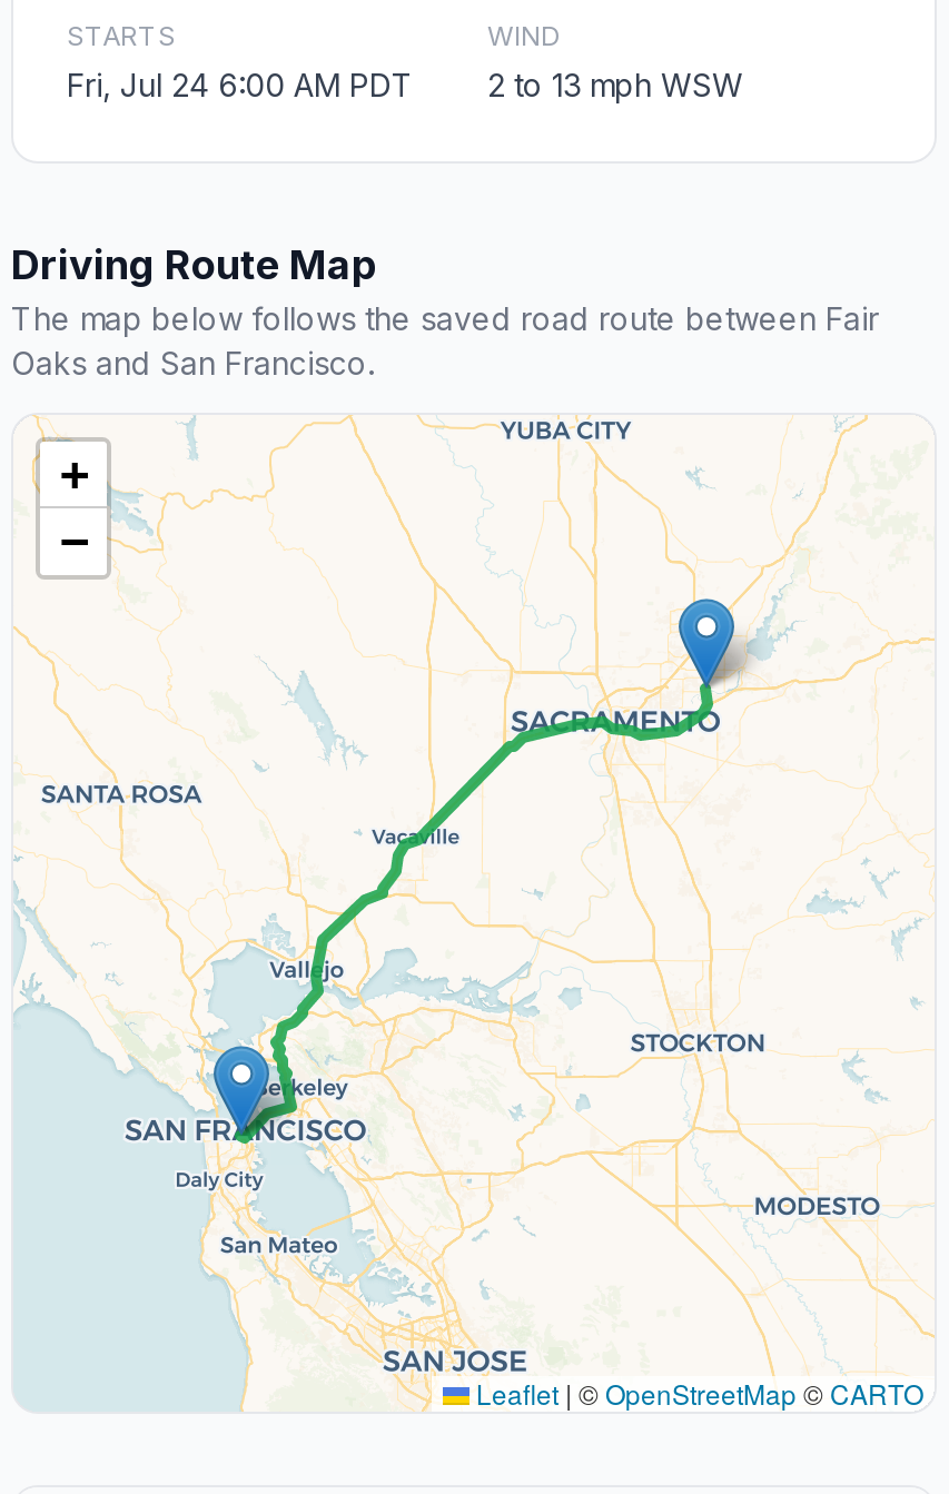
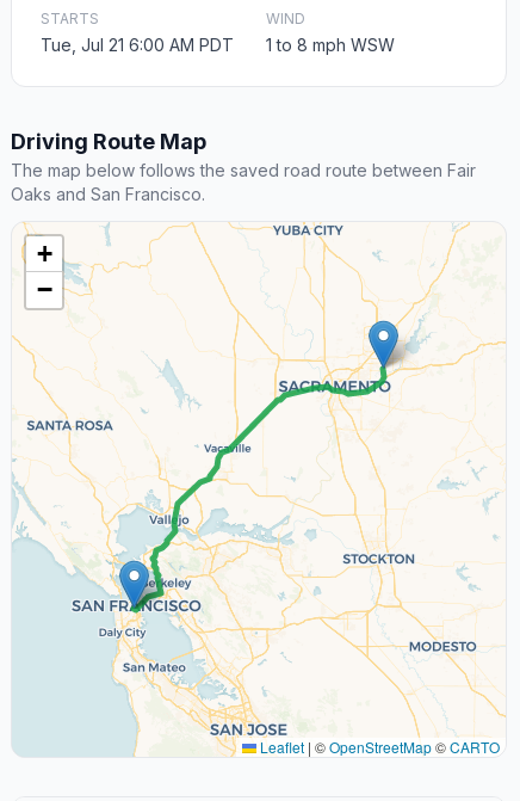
- Fri, Jul 24 6:00 AM PDT
+ Tue, Jul 21 6:00 AM PDT

- 2 to 13 mph WSW
+ 1 to 8 mph WSW
